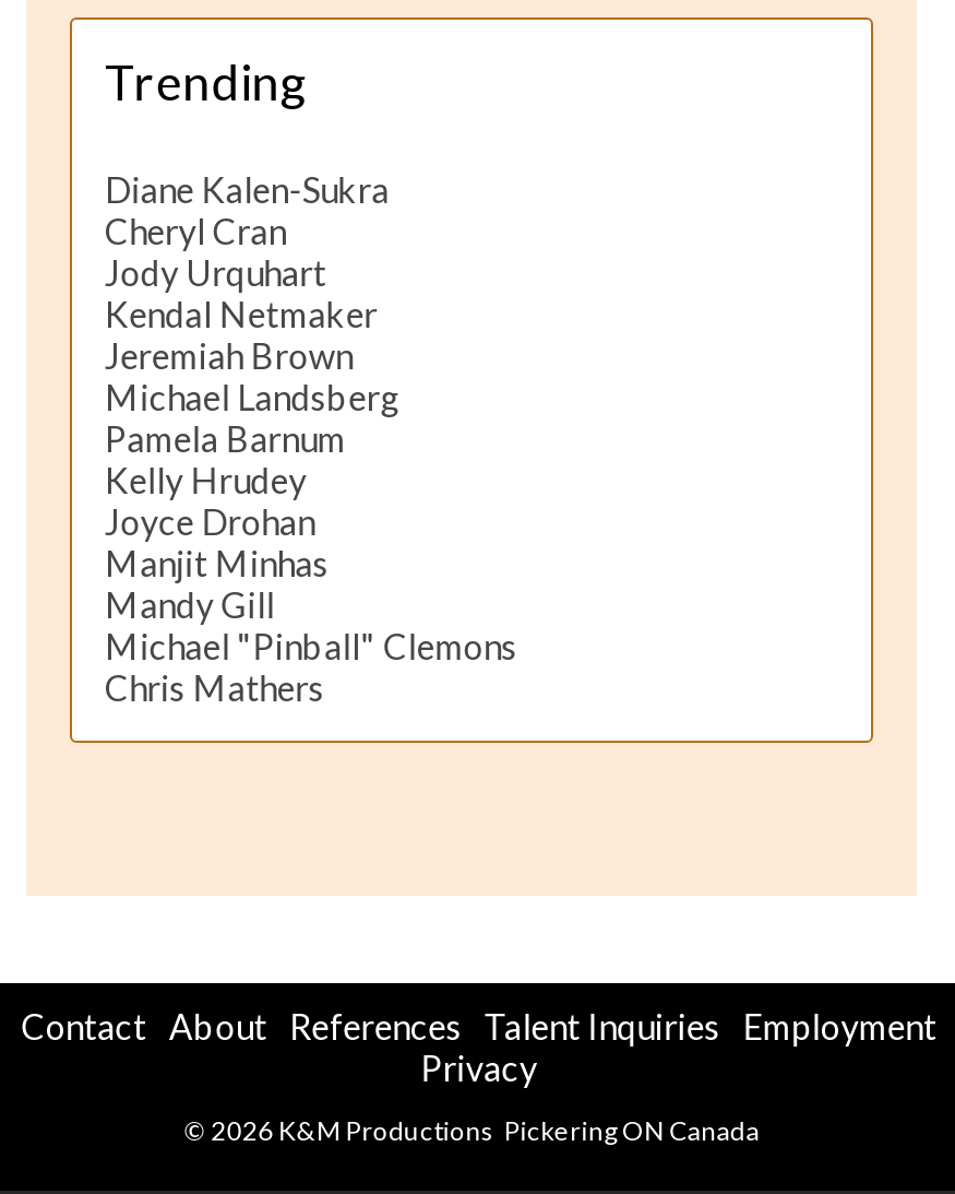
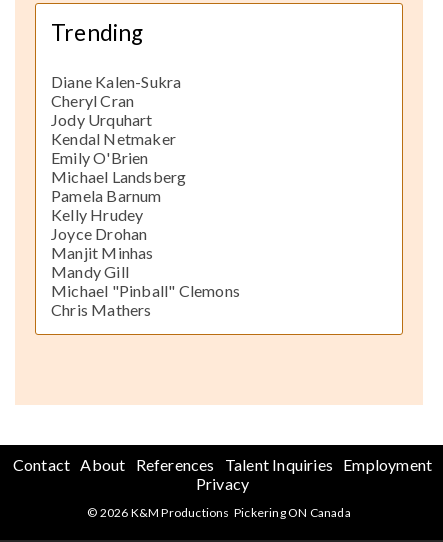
- Jeremiah Brown
+ Emily O'Brien
